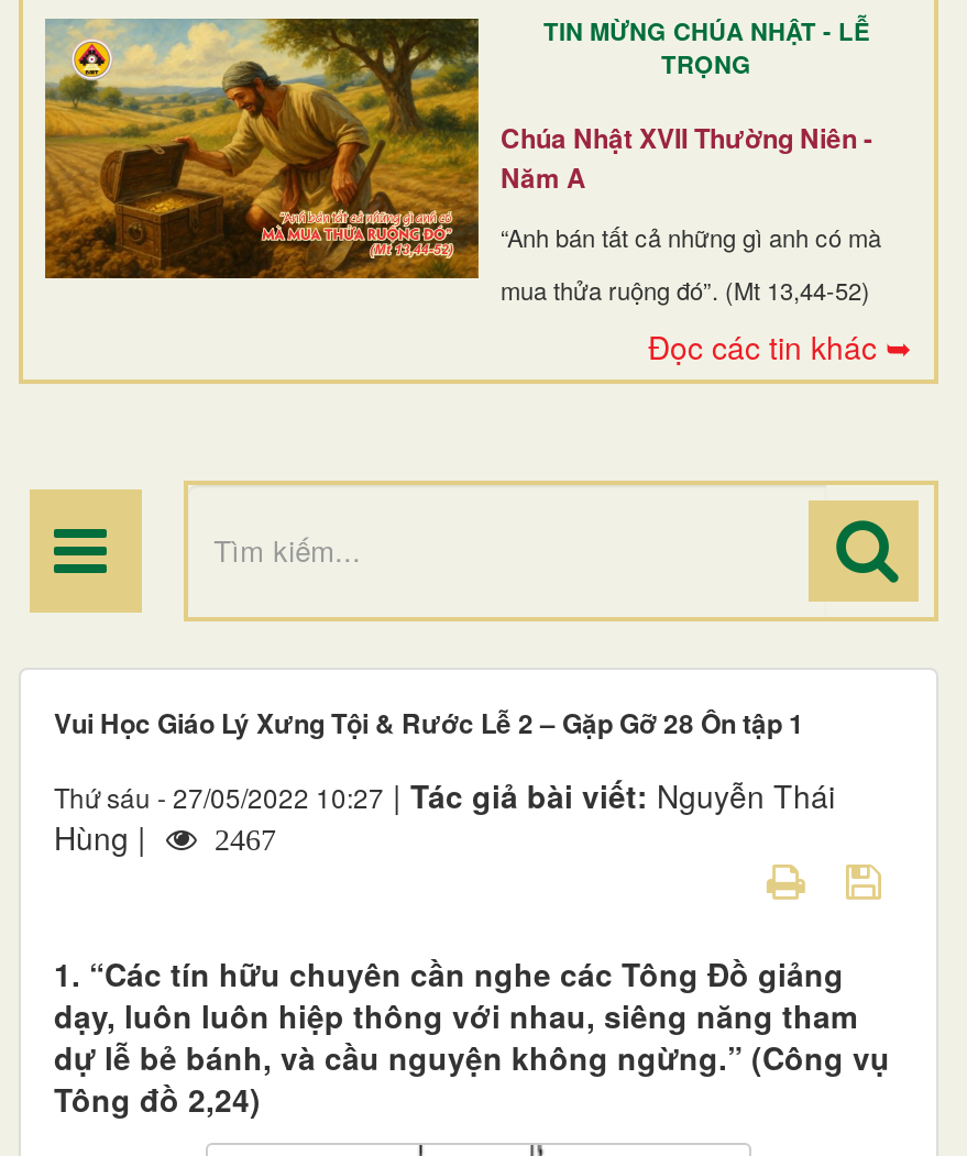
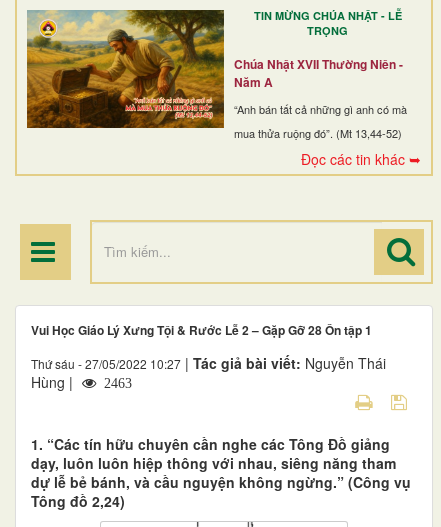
- 2467
+ 2463
